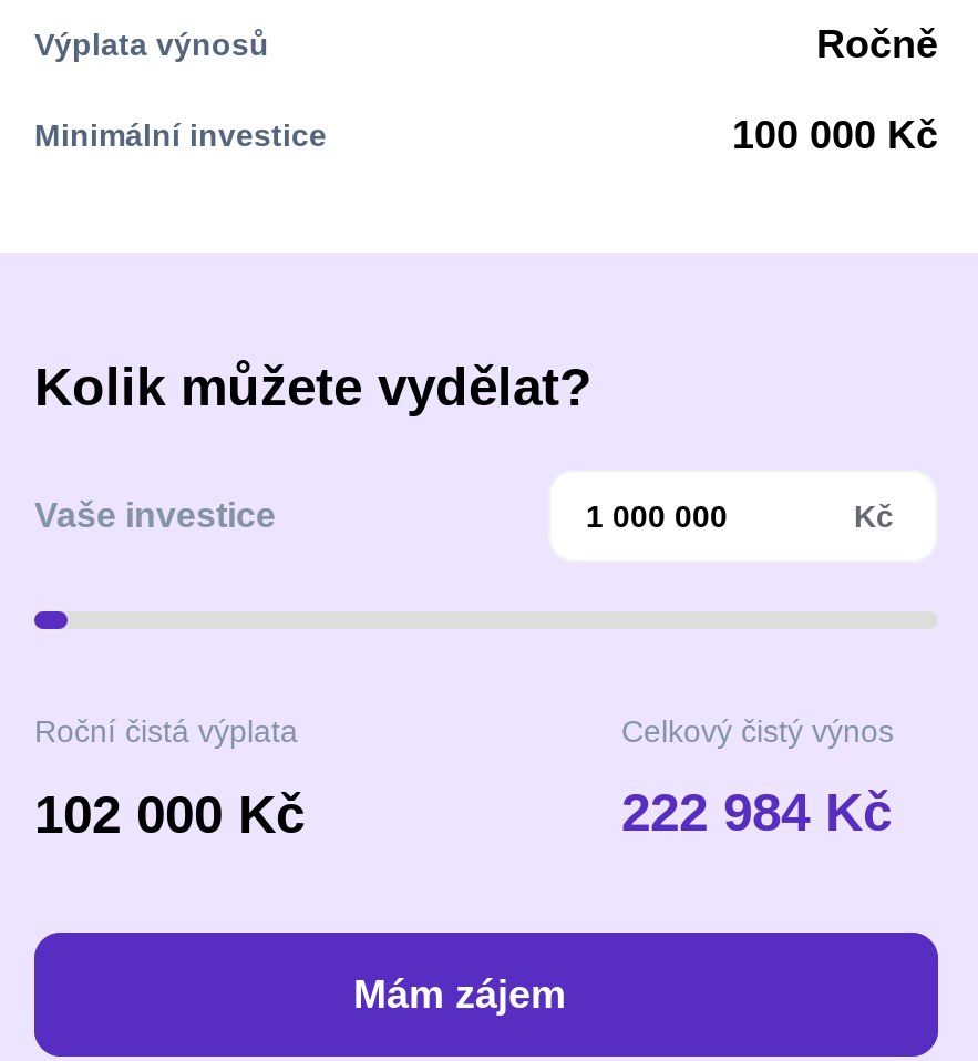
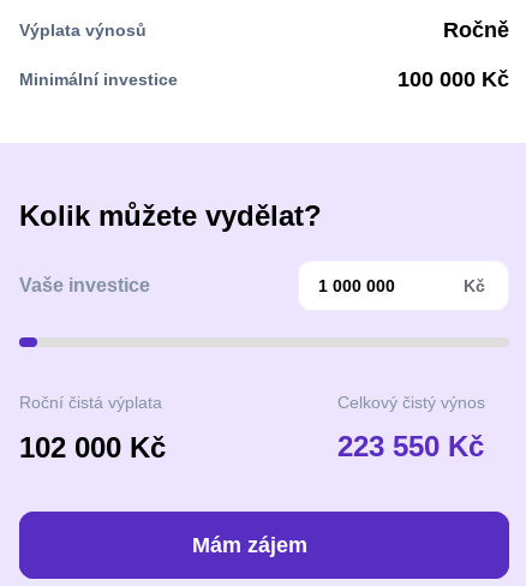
- 222 984 Kč
+ 223 550 Kč
